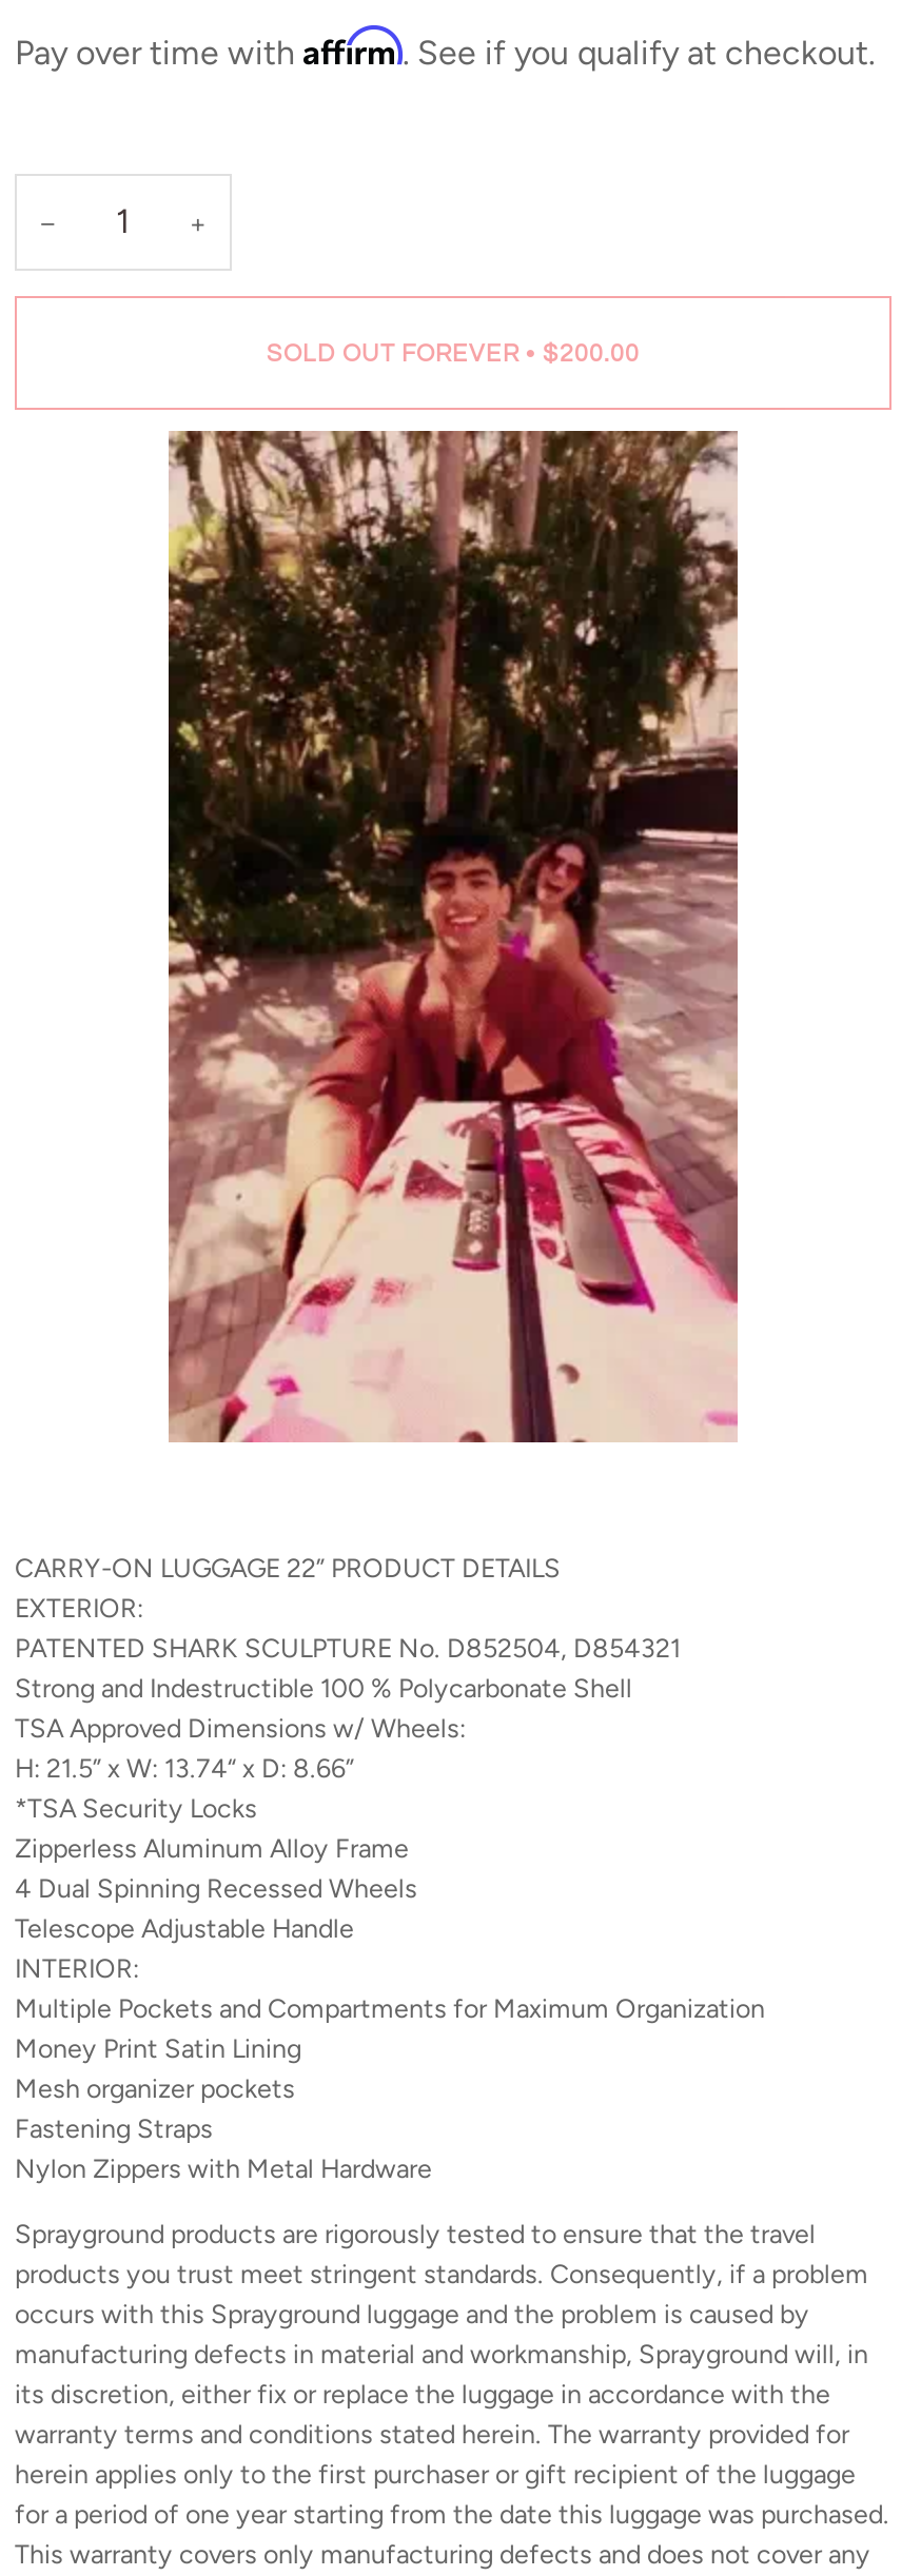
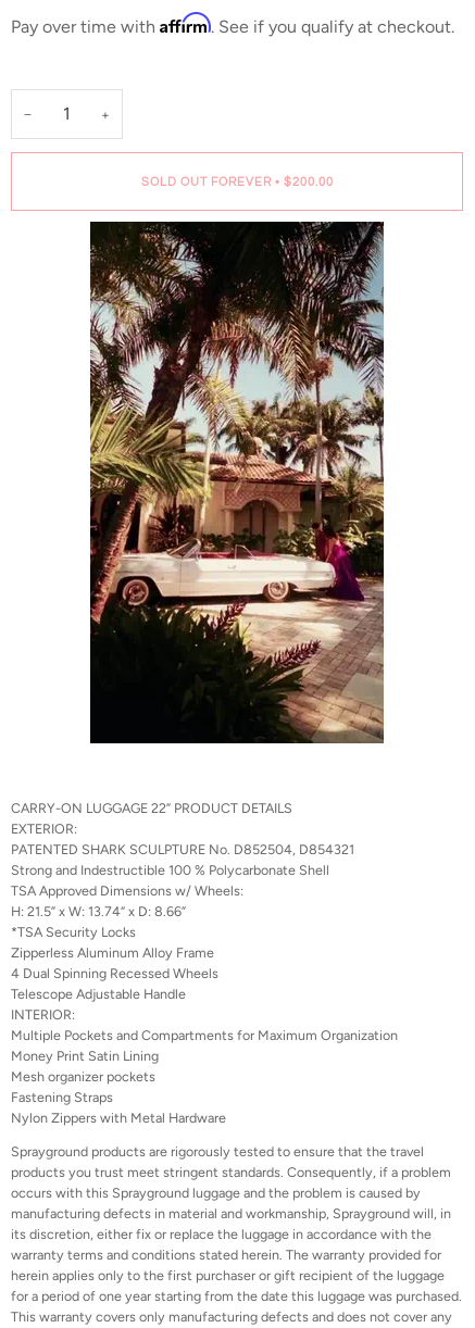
- [image]
+ [image]
